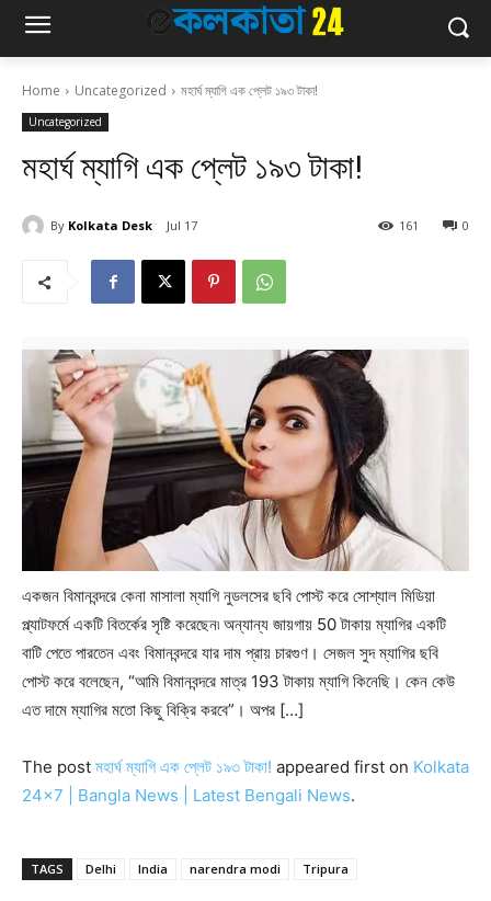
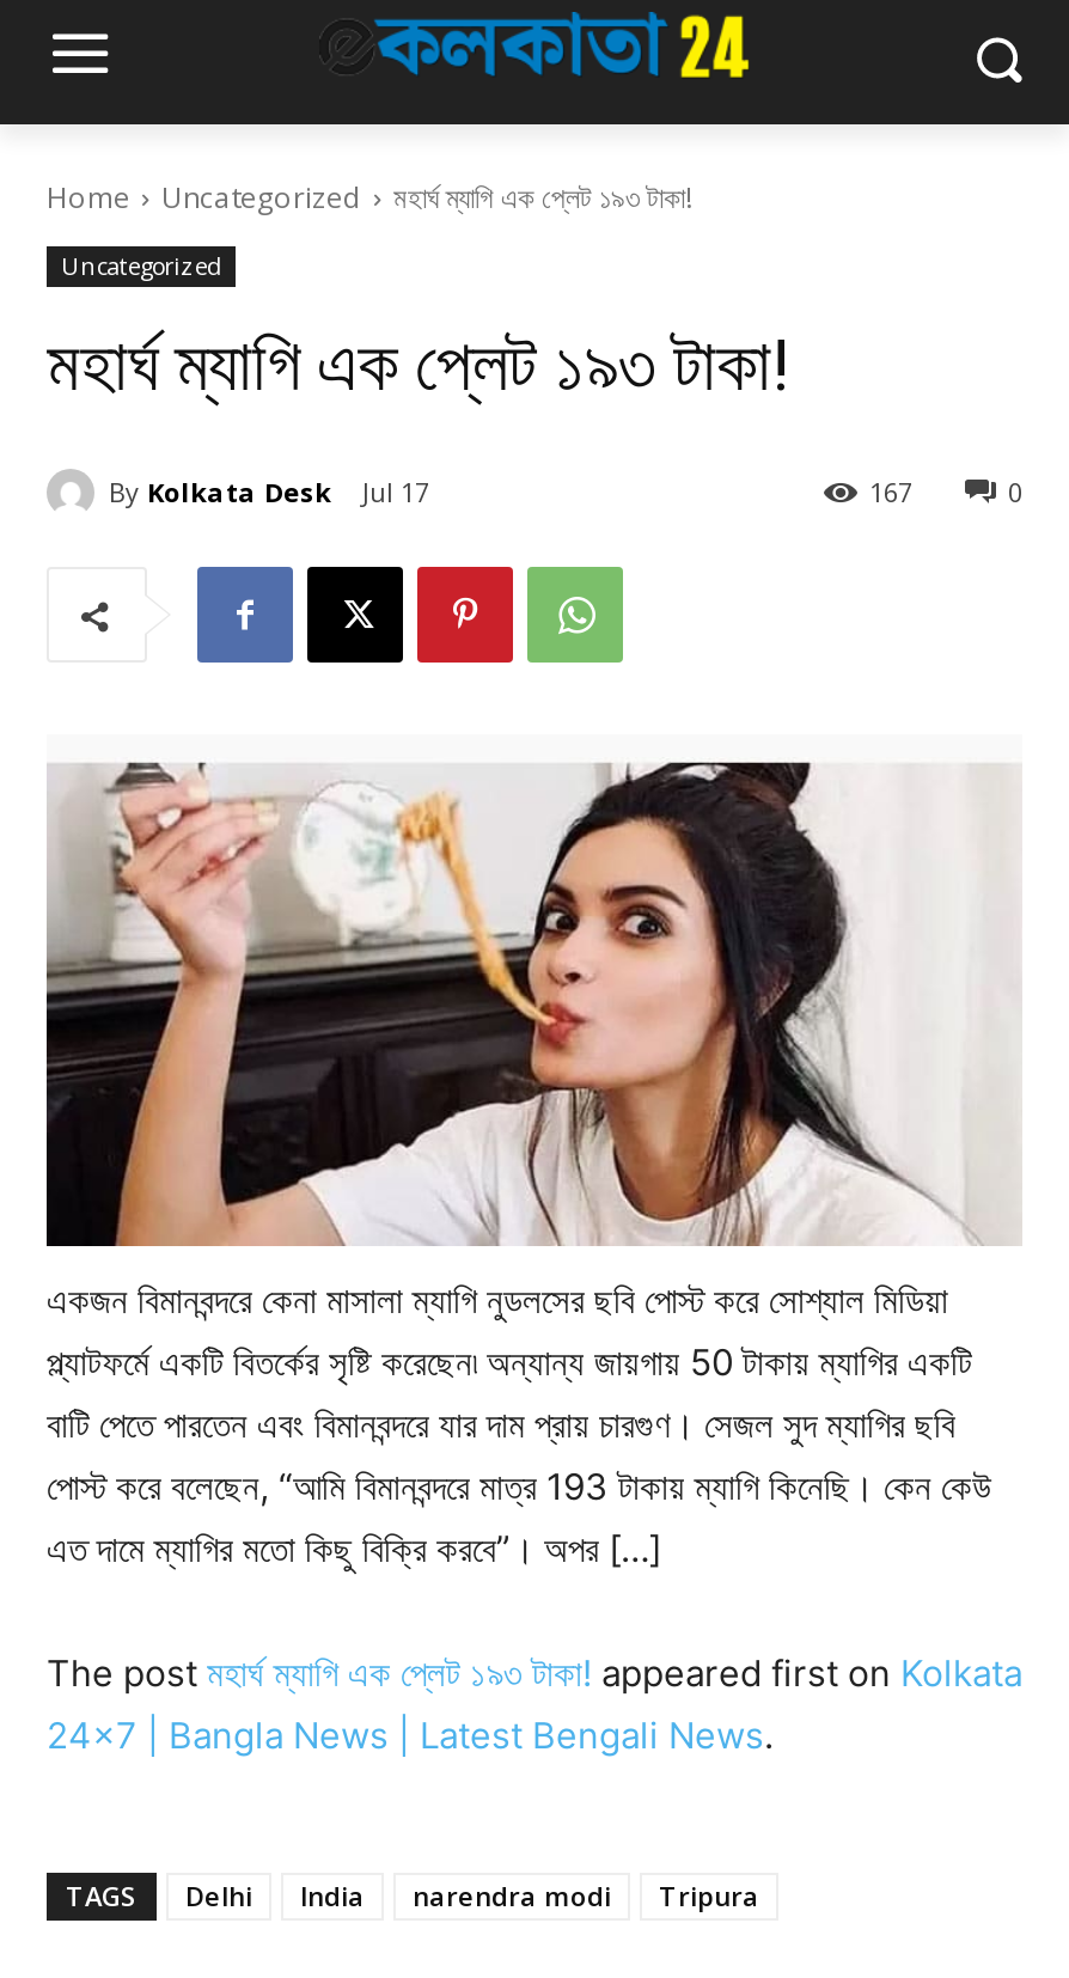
- 161
+ 167
